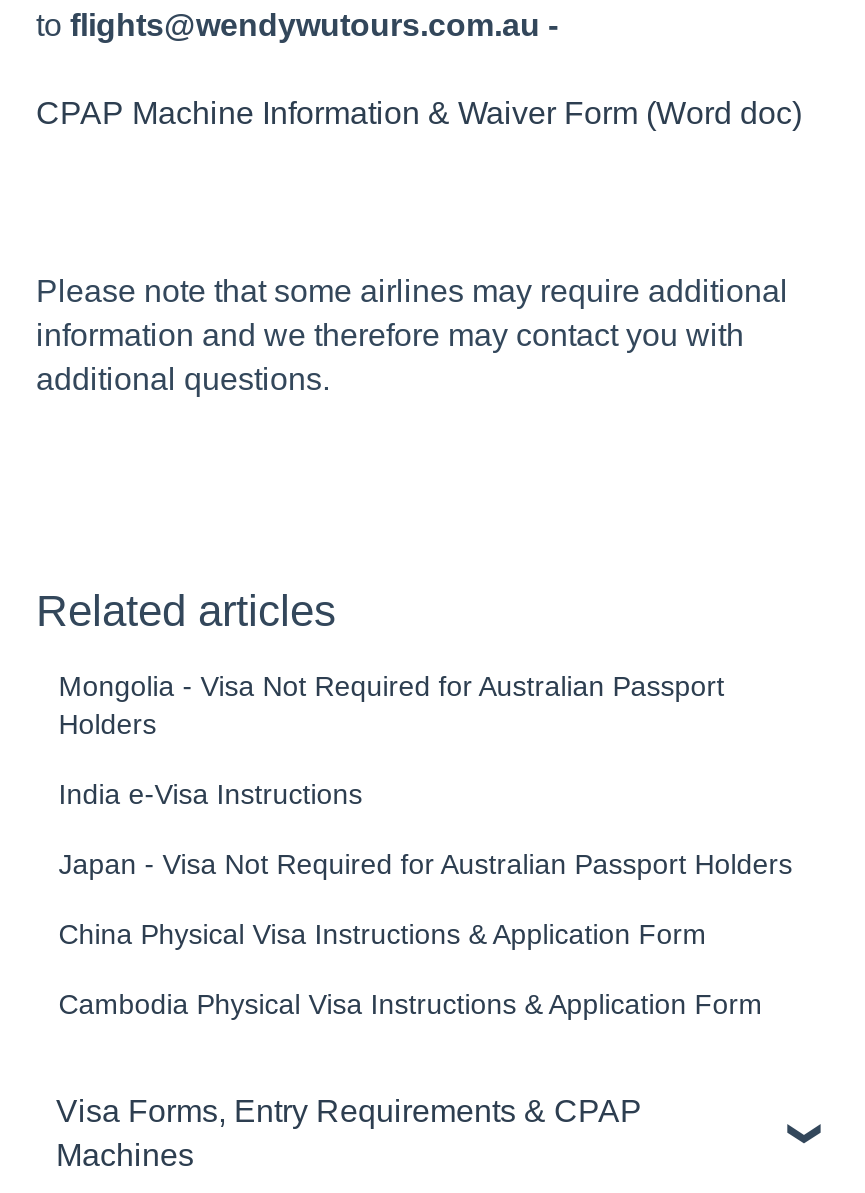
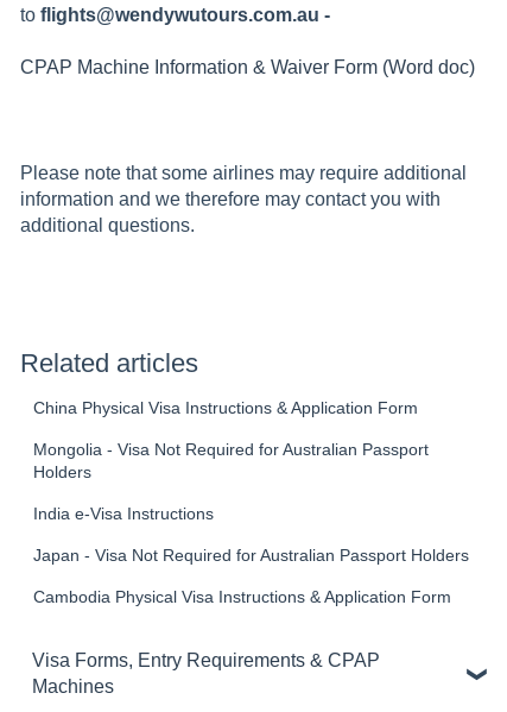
moved down: Mongolia - Visa Not Required for Australian Passport | Holders | India e-Visa Instructions | Japan - Visa Not Required for Australian Passport Holders

moved up: China Physical Visa Instructions & Application Form
